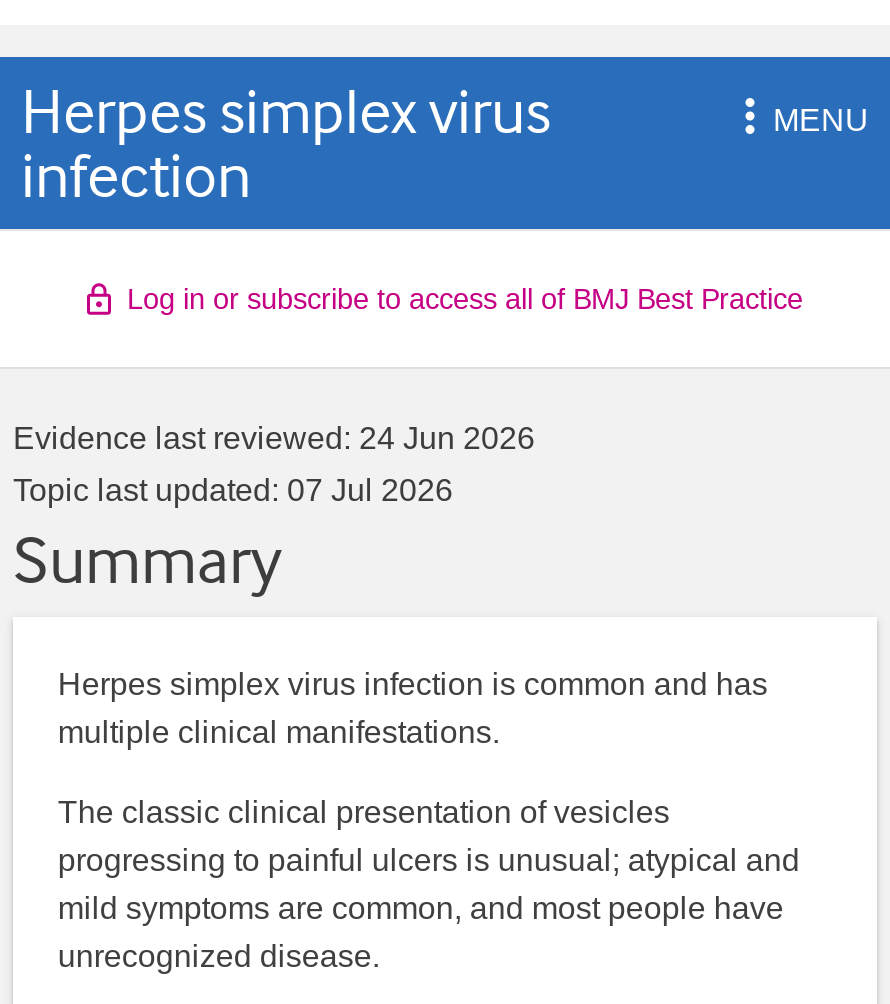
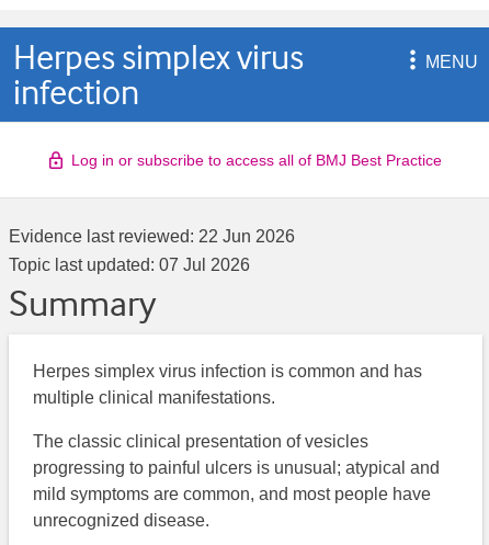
- Evidence last reviewed: 24 Jun 2026
+ Evidence last reviewed: 22 Jun 2026
